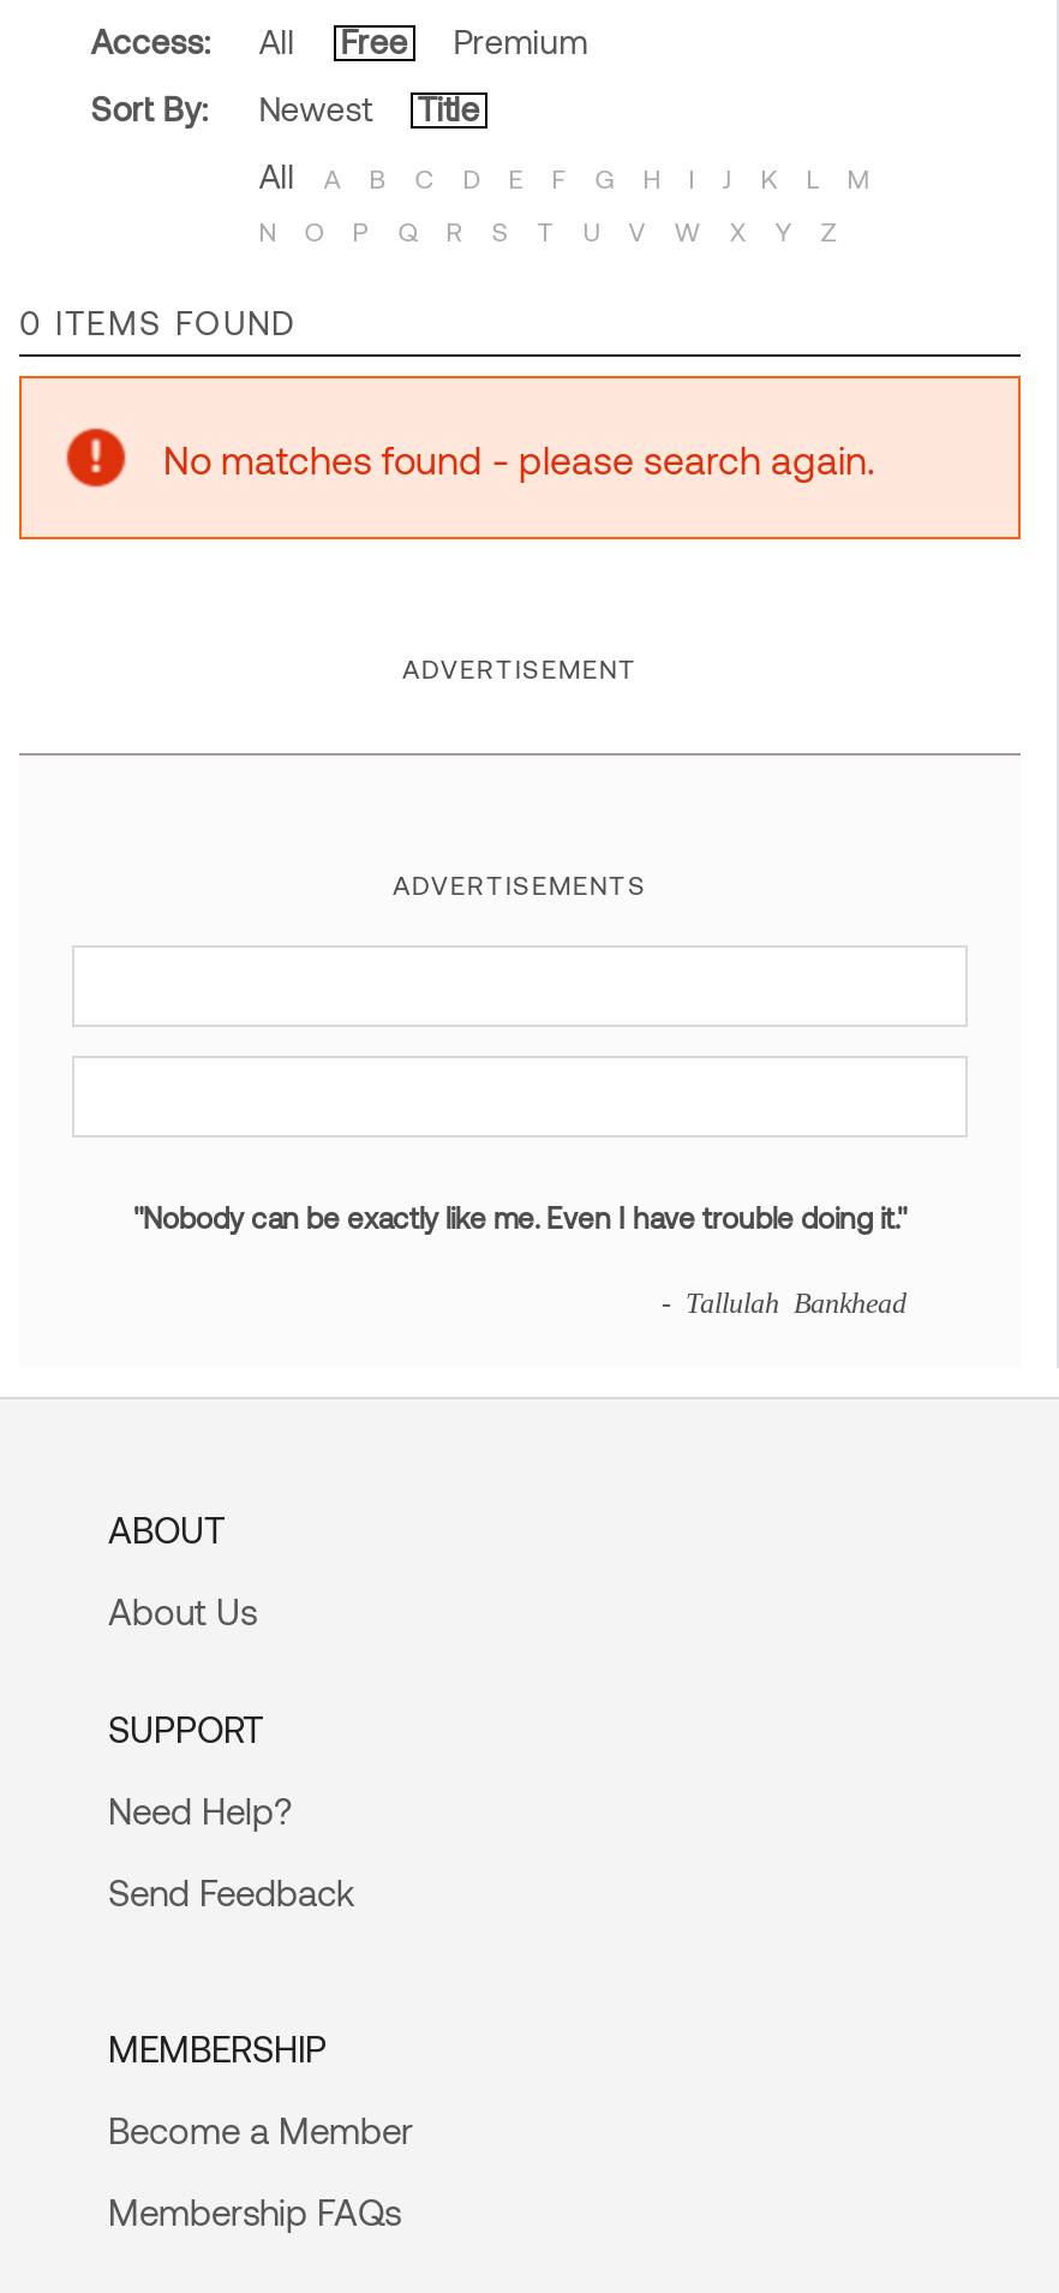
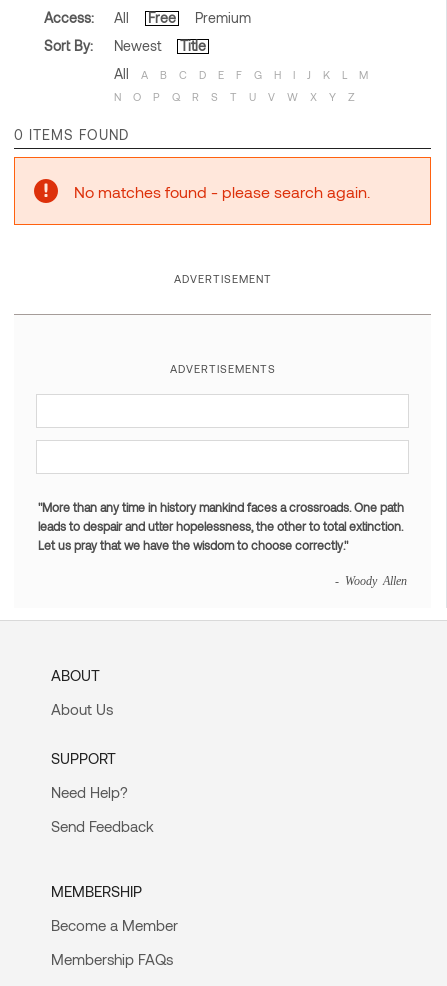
- "Nobody can be exactly like me. Even I have trouble doing it."
+ "More than any time in history mankind faces a crossroads. One path
+ leads to despair and utter hopelessness, the other to total extinction.
+ Let us pray that we have the wisdom to choose correctly."

- - Tallulah Bankhead
+ - Woody Allen
